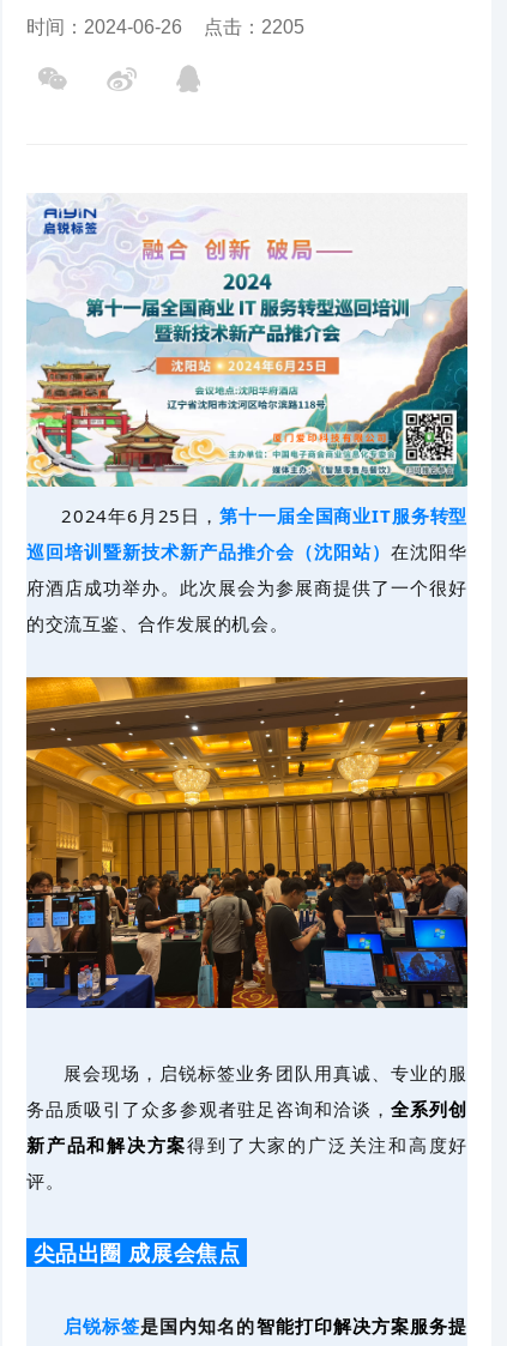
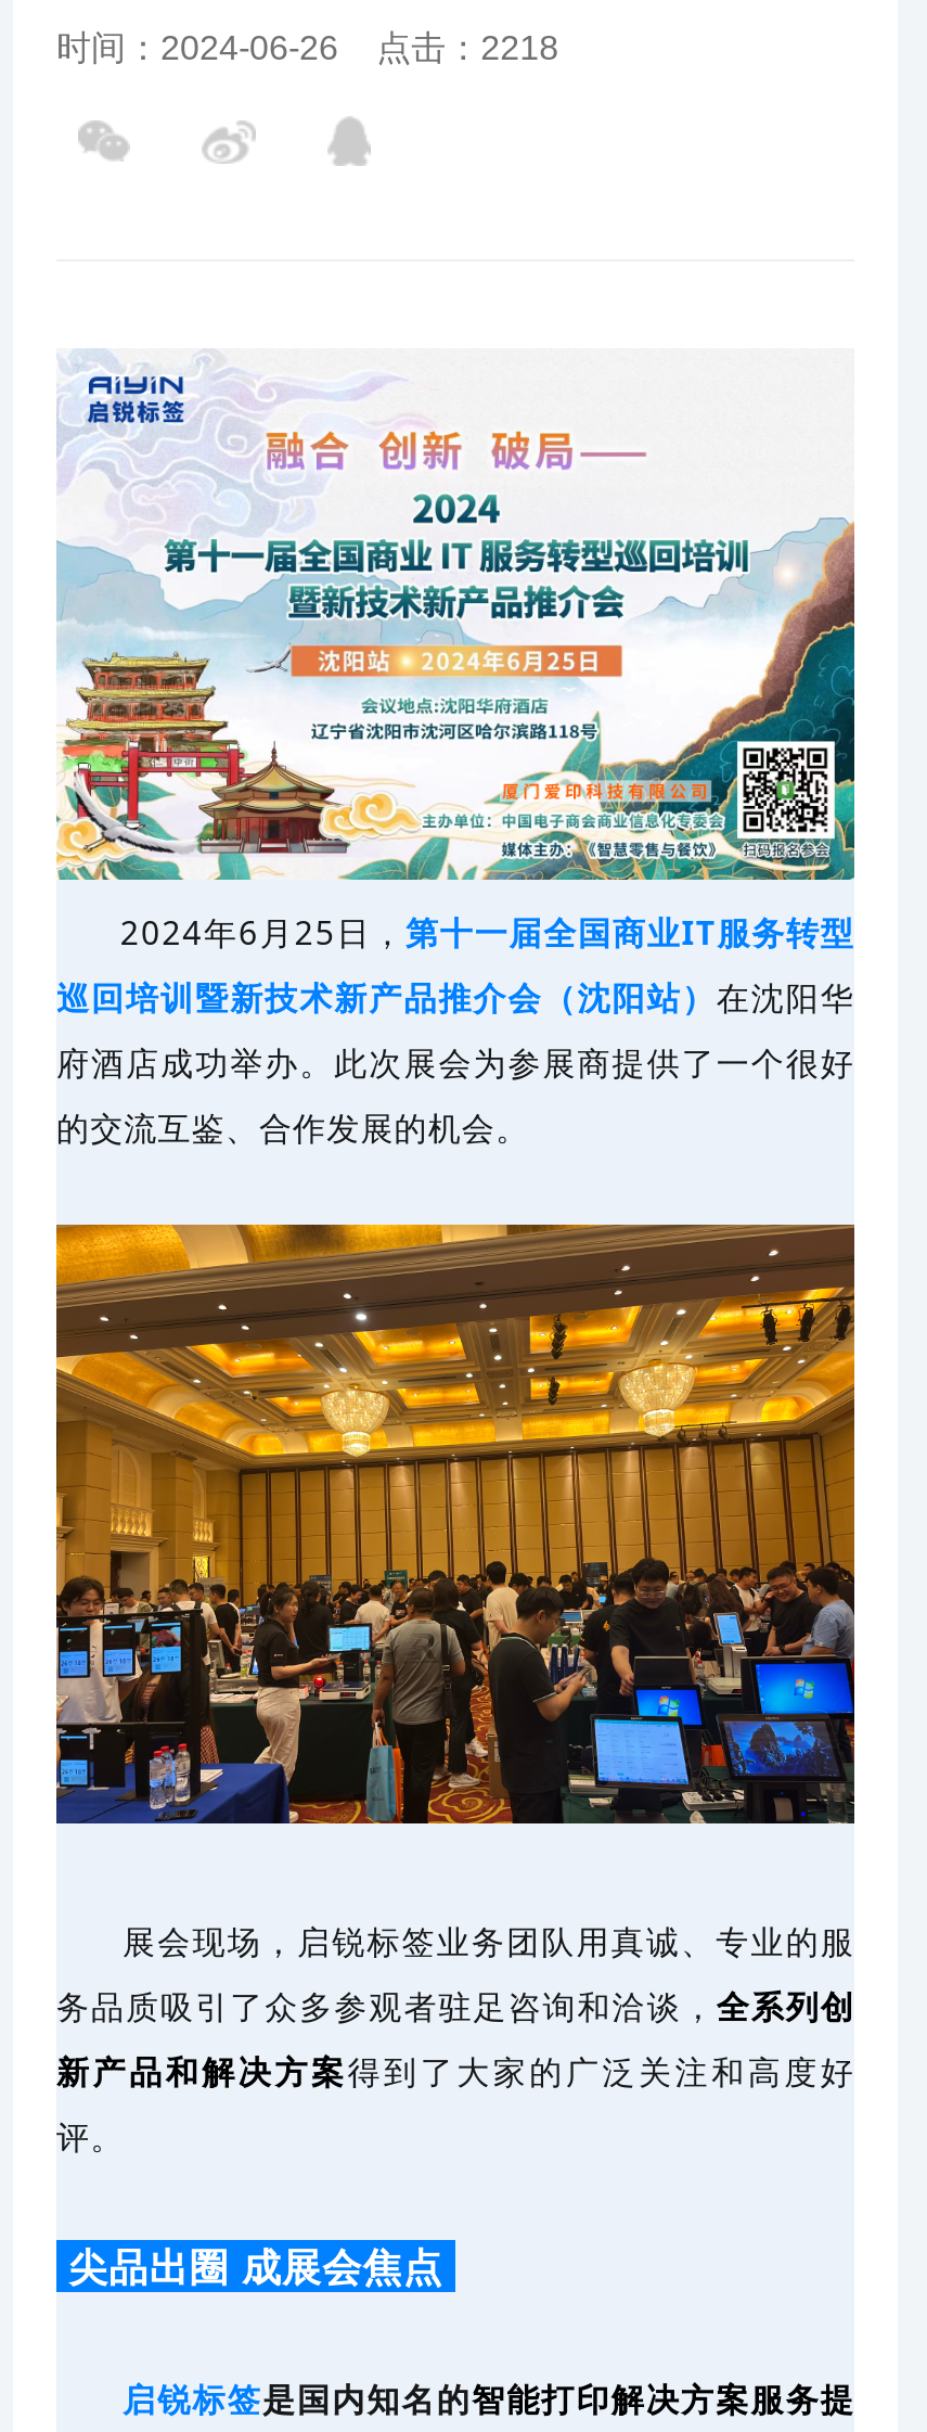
- 时间：2024-06-26 点击：2205
+ 时间：2024-06-26 点击：2218
